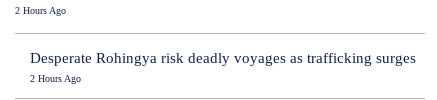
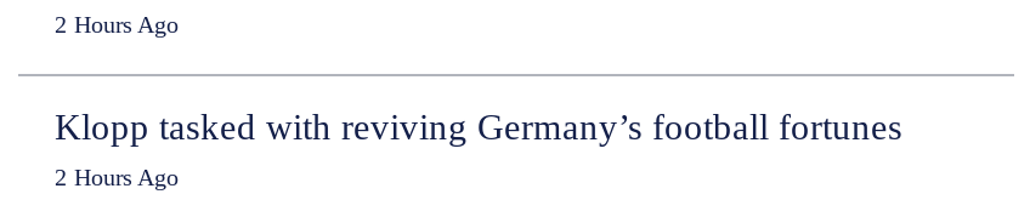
- Desperate Rohingya risk deadly voyages as trafficking surges
+ Klopp tasked with reviving Germany’s football fortunes
